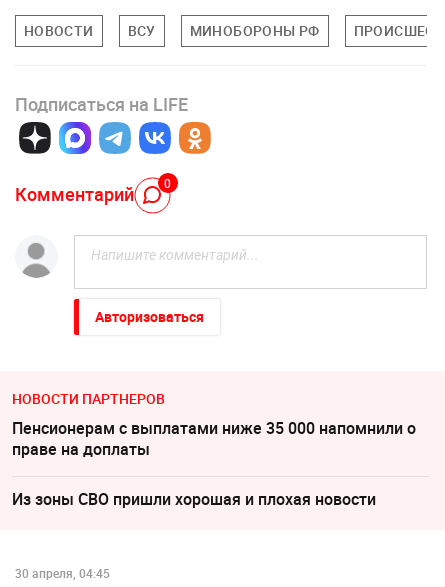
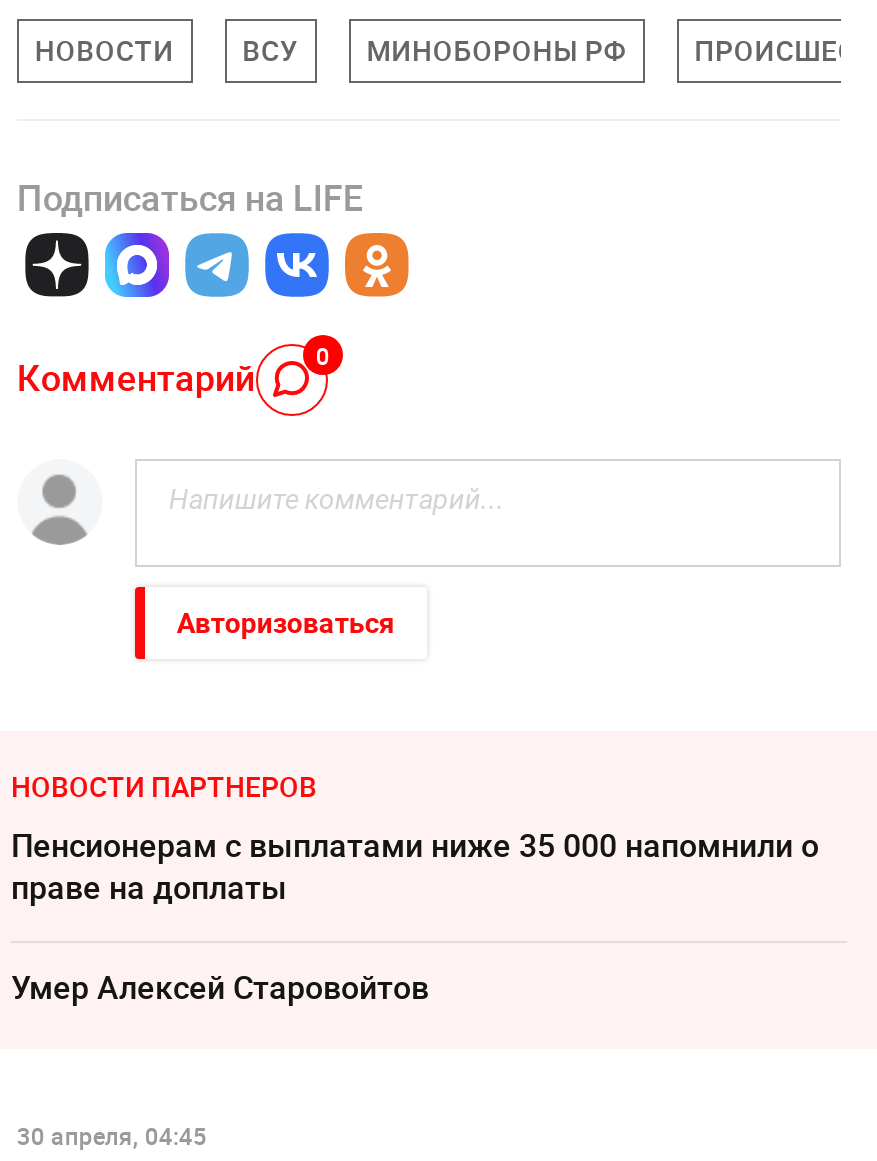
- Из зоны СВО пришли хорошая и плохая новости
+ Умер Алексeй Старовойтов
